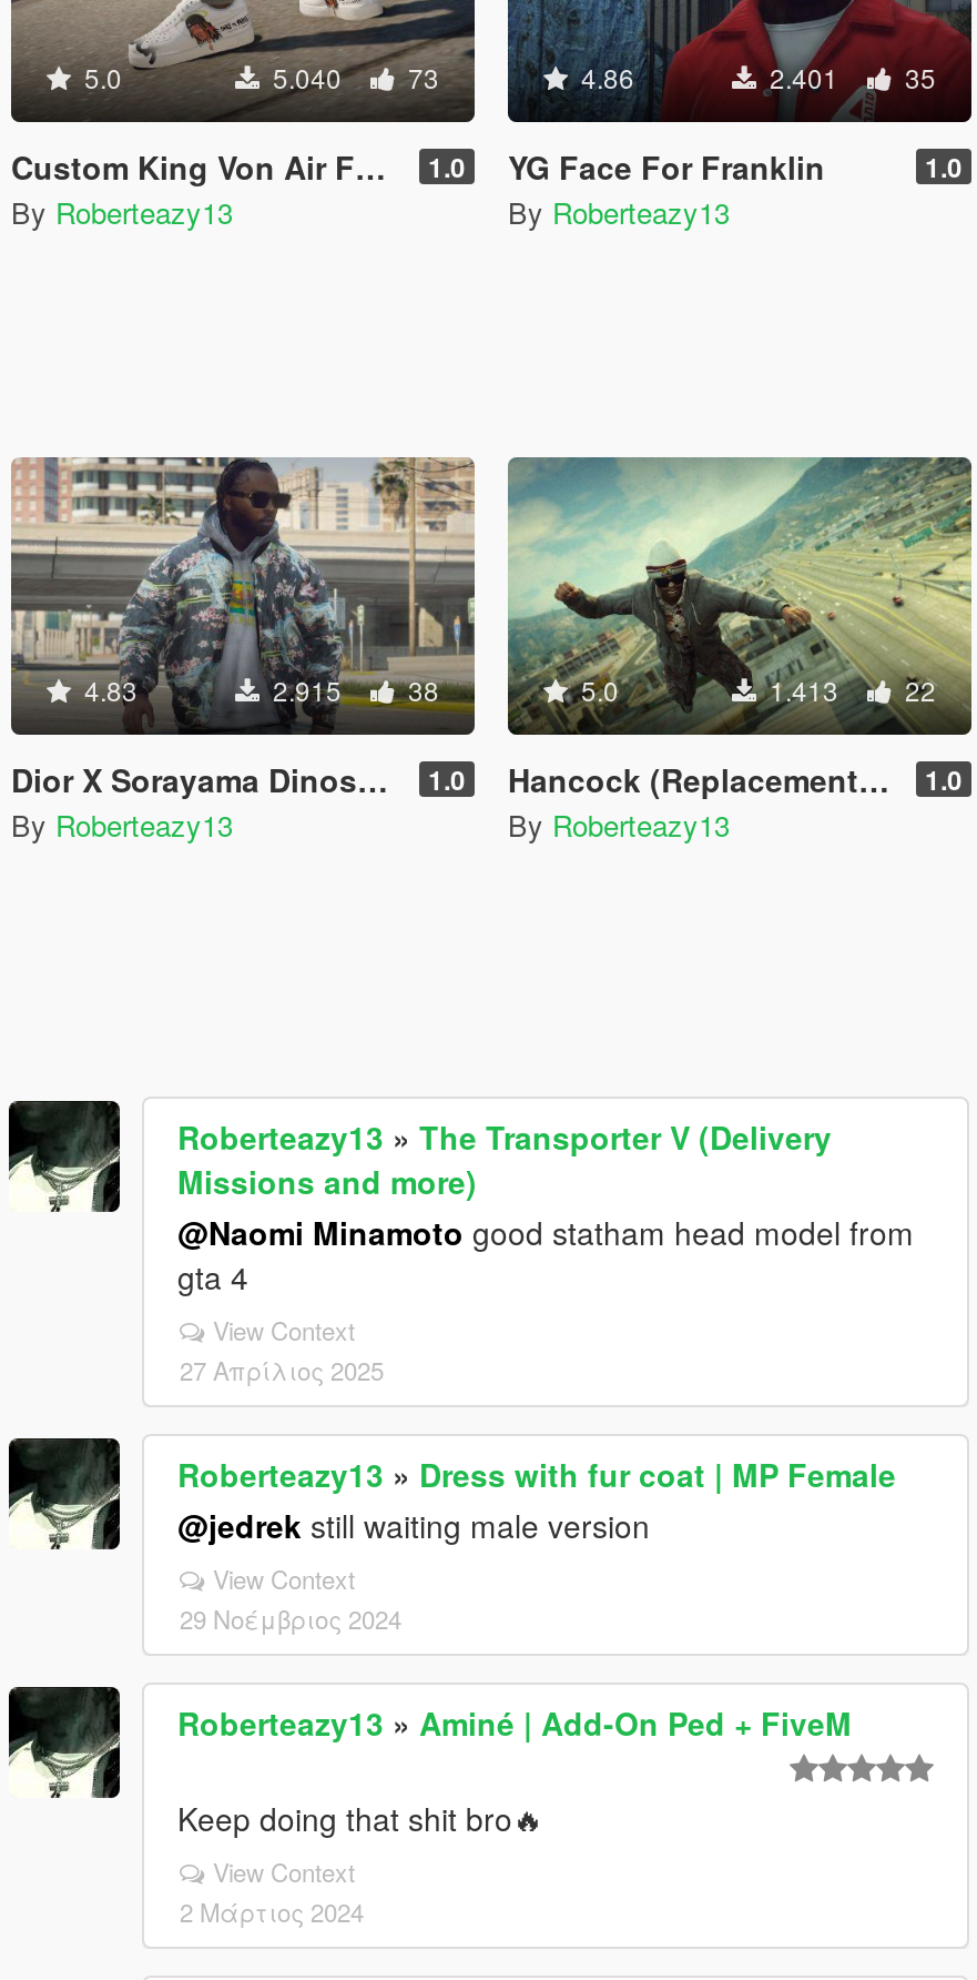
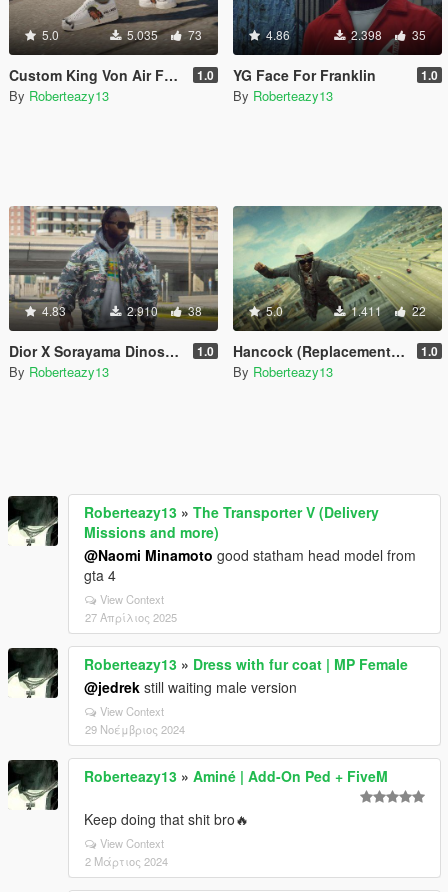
- 5.040 73
+ 5.035 73

- 2.401 35
+ 2.398 35

- 2.915
+ 2.910

- 1.413 22
+ 1.411 22
